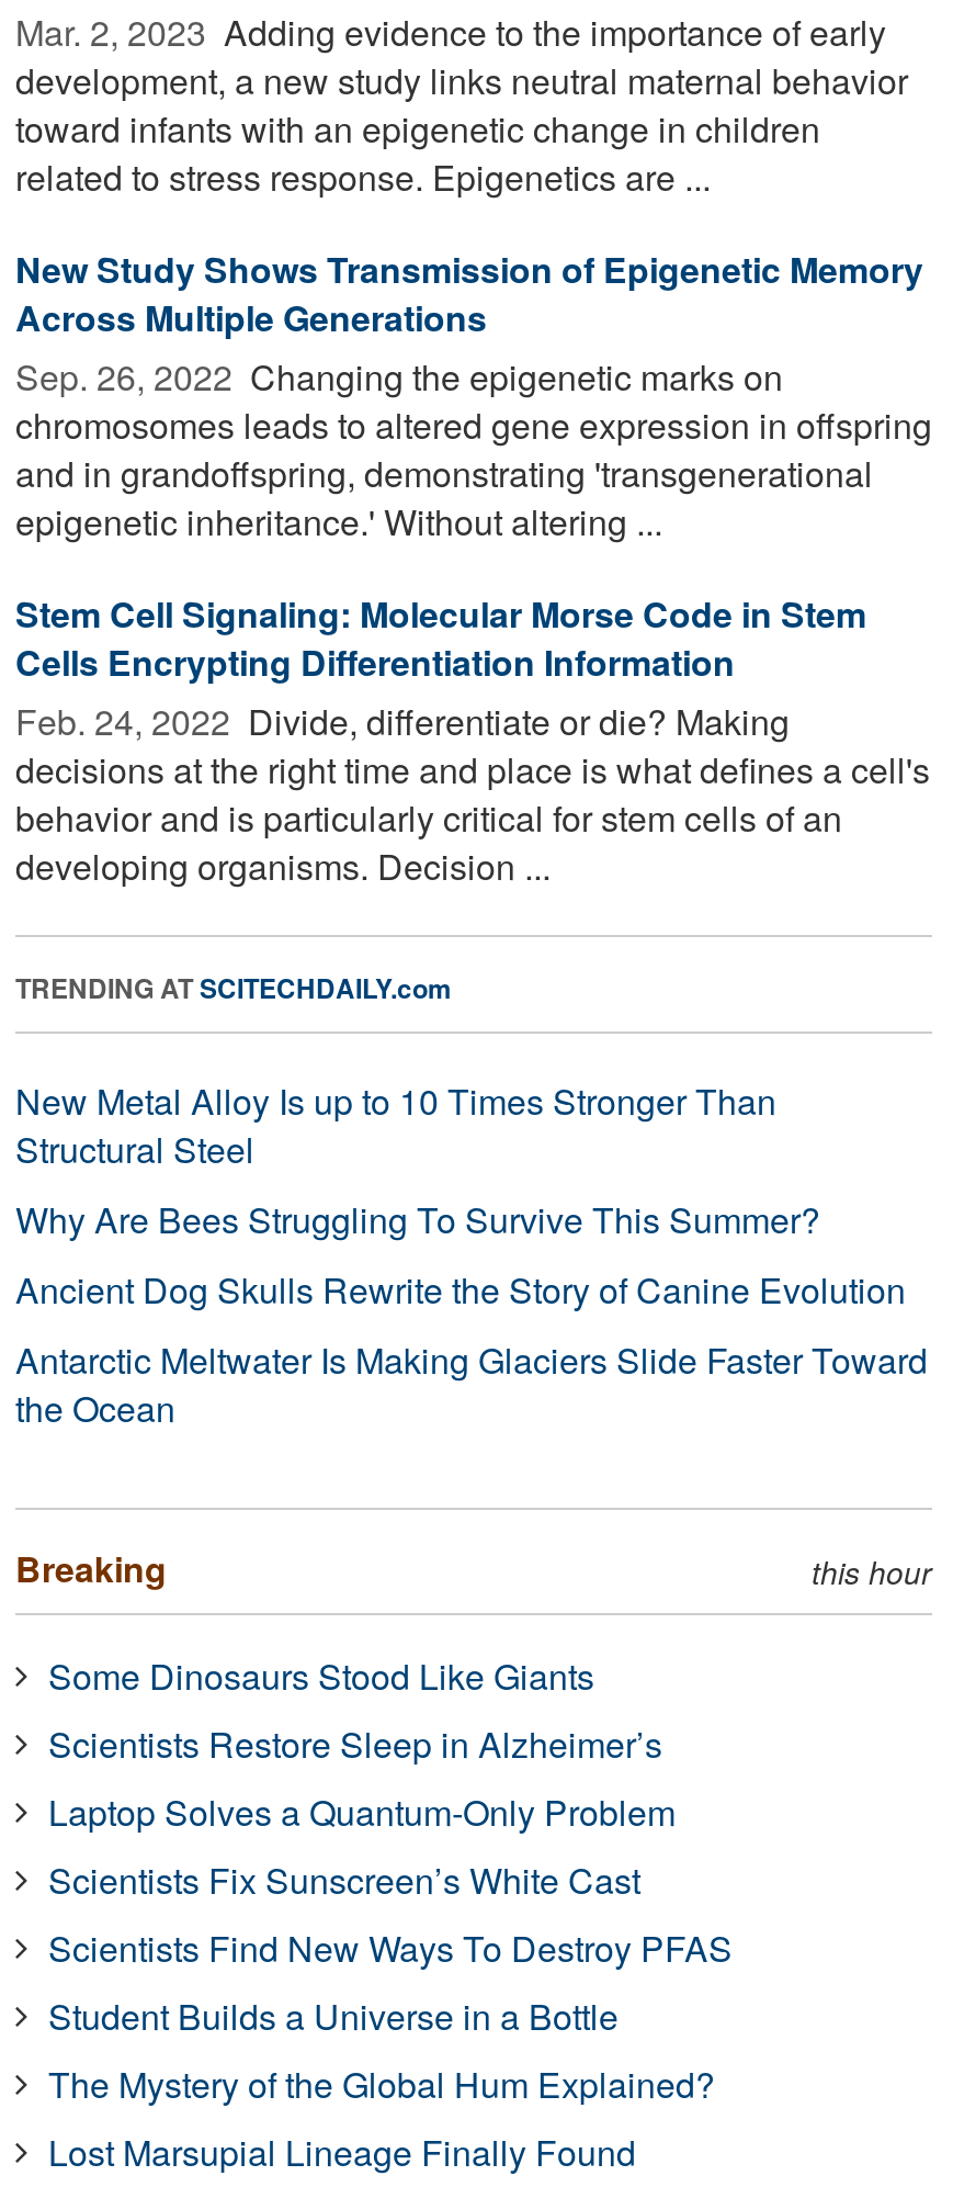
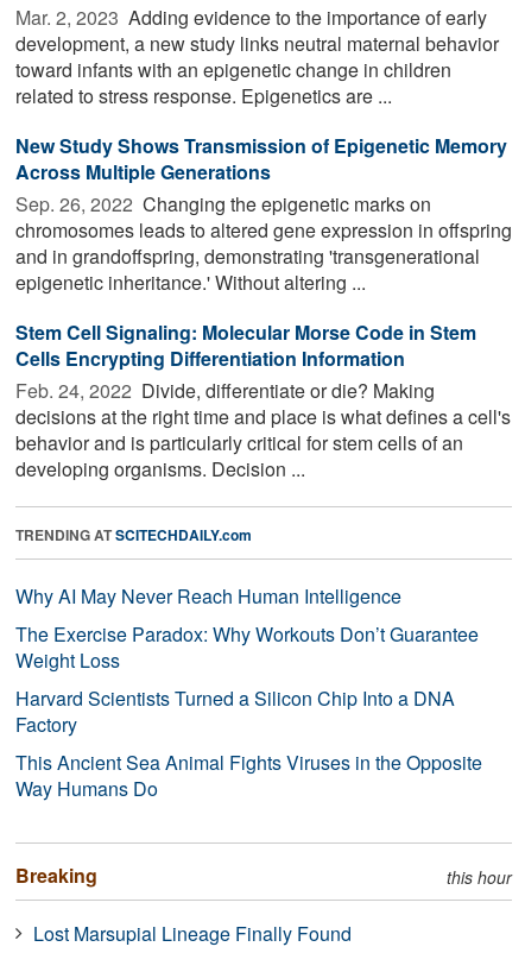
- New Metal Alloy Is up to 10 Times Stronger Than
- Structural Steel
- Why Are Bees Struggling To Survive This Summer?
- Ancient Dog Skulls Rewrite the Story of Canine Evolution
- Antarctic Meltwater Is Making Glaciers Slide Faster Toward
- the Ocean
+ Why AI May Never Reach Human Intelligence
+ The Exercise Paradox: Why Workouts Don’t Guarantee
+ Weight Loss
+ Harvard Scientists Turned a Silicon Chip Into a DNA
+ Factory
+ This Ancient Sea Animal Fights Viruses in the Opposite
+ Way Humans Do

moved down: Breaking | this hour

- Some Dinosaurs Stood Like Giants
- Scientists Restore Sleep in Alzheimer’s
- Laptop Solves a Quantum-Only Problem
- Scientists Fix Sunscreen’s White Cast
- Scientists Find New Ways To Destroy PFAS
- Student Builds a Universe in a Bottle
- The Mystery of the Global Hum Explained?
